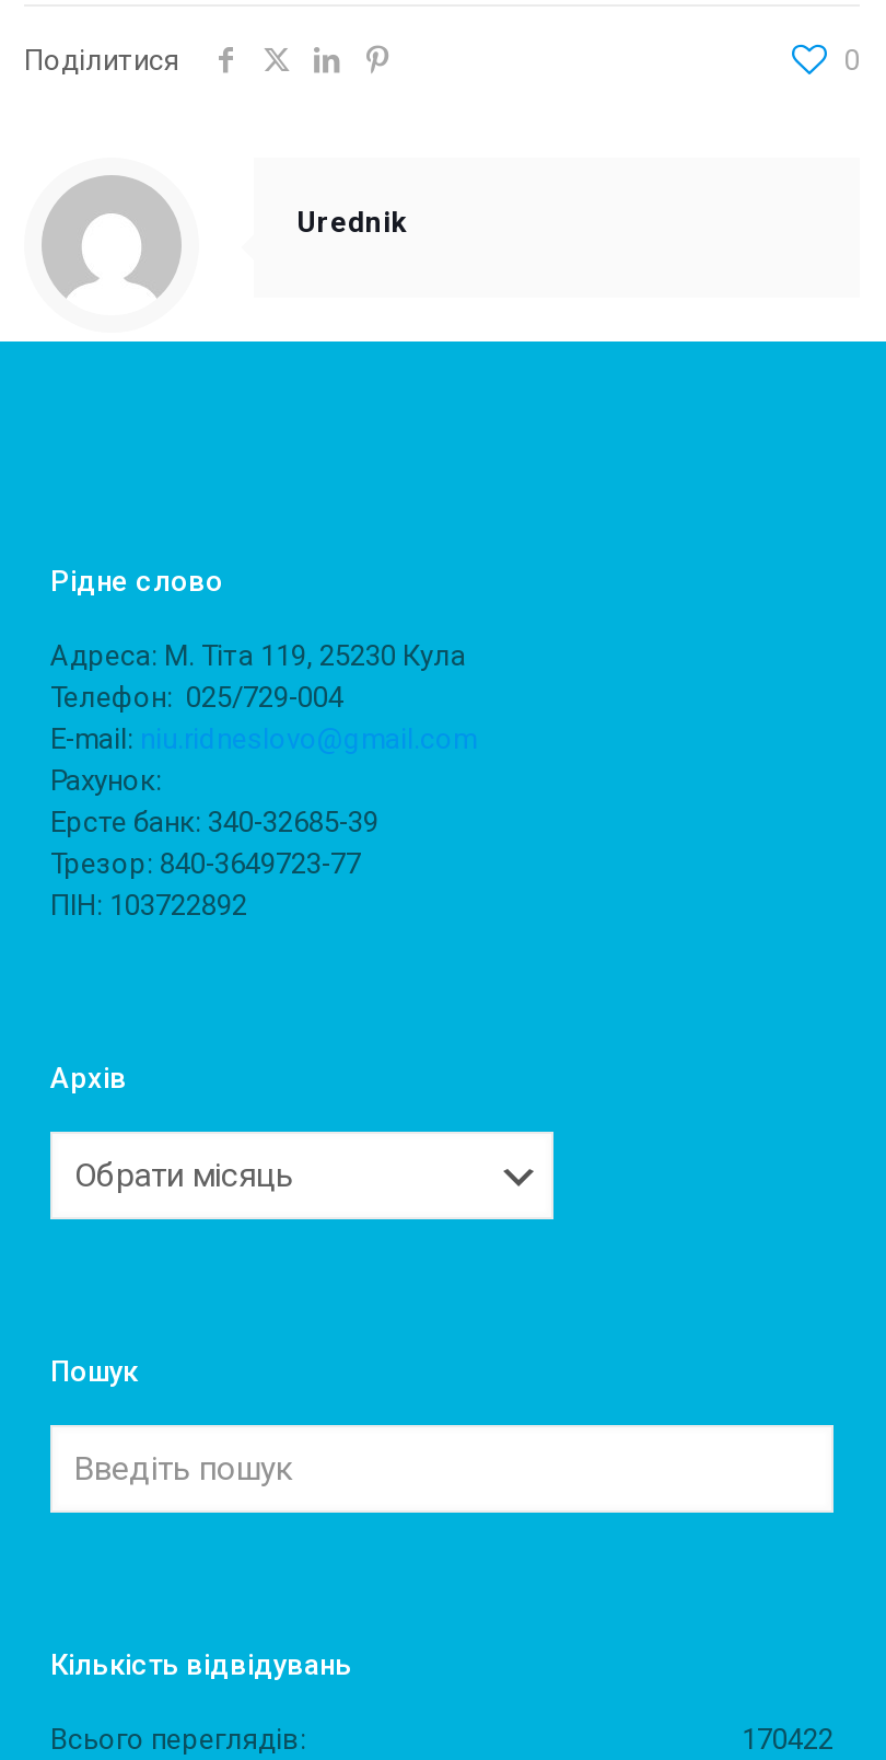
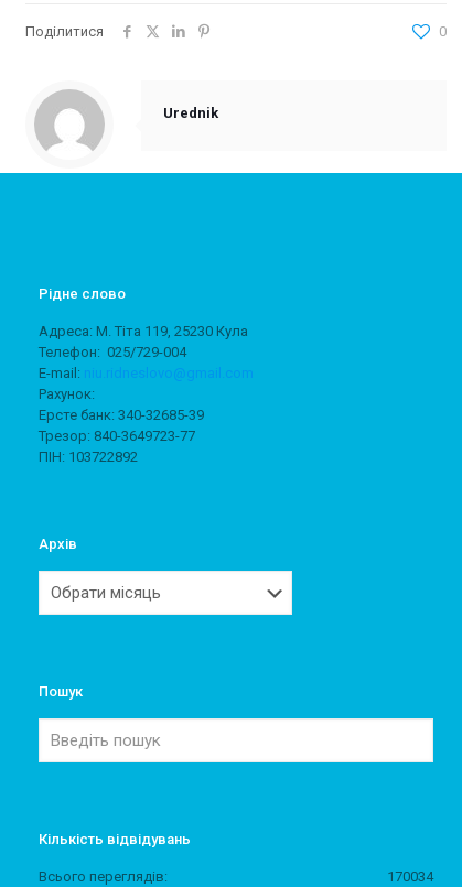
- 170422
+ 170034
